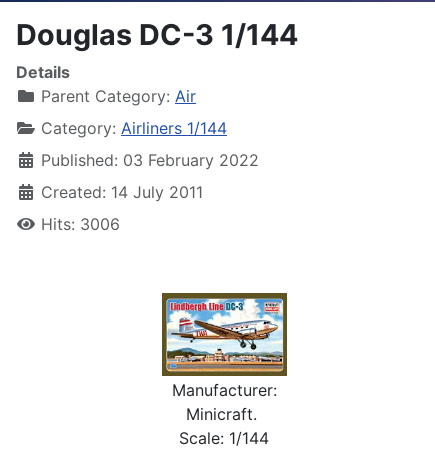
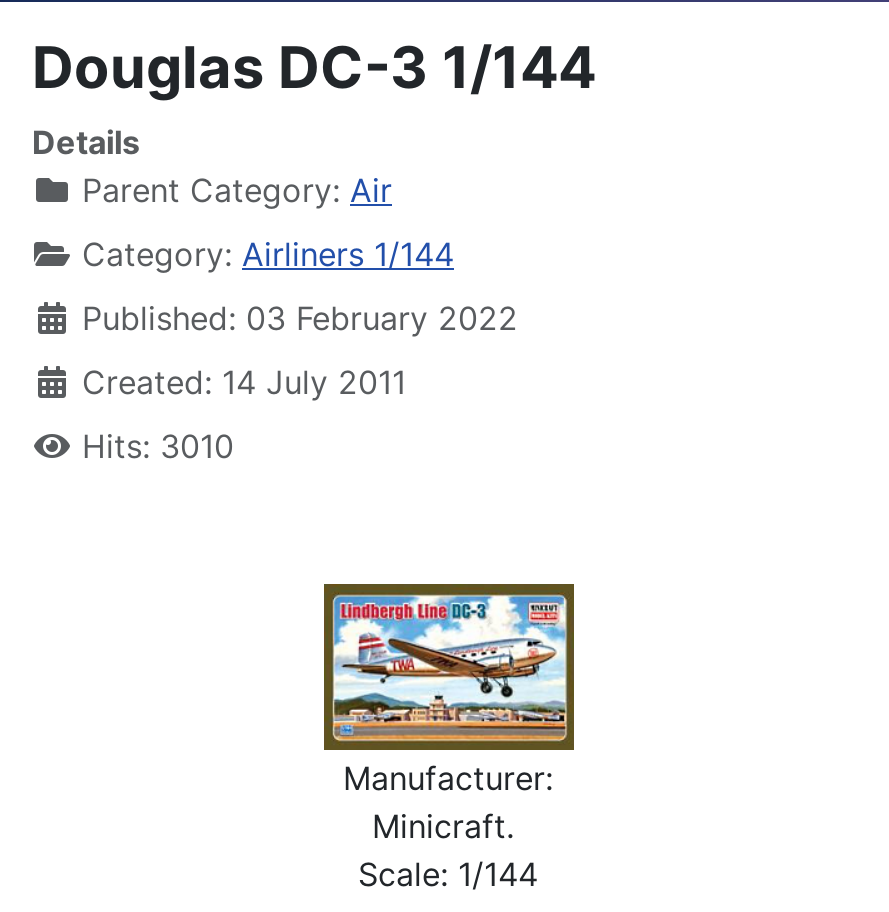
- Hits: 3006
+ Hits: 3010
